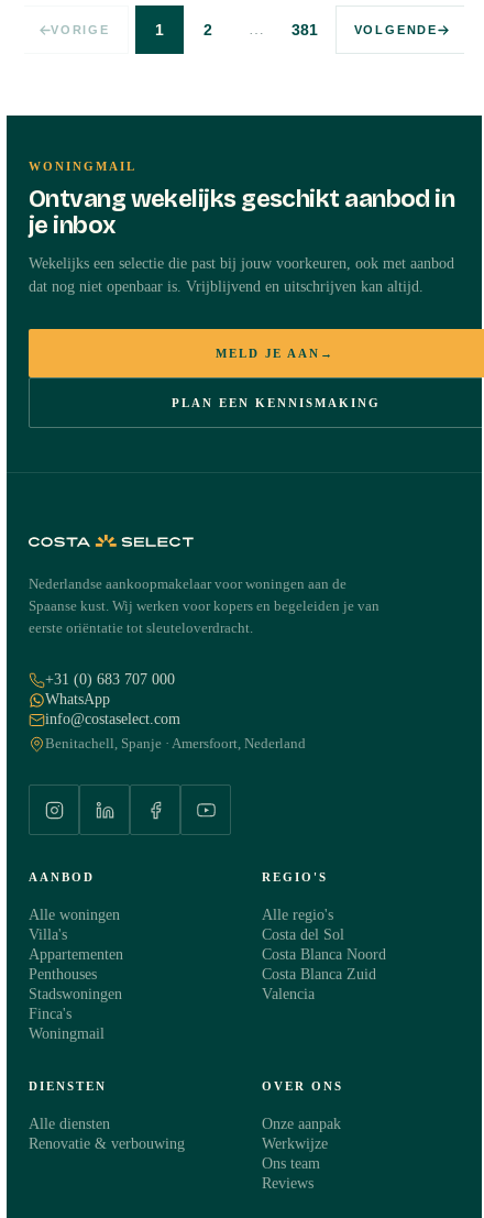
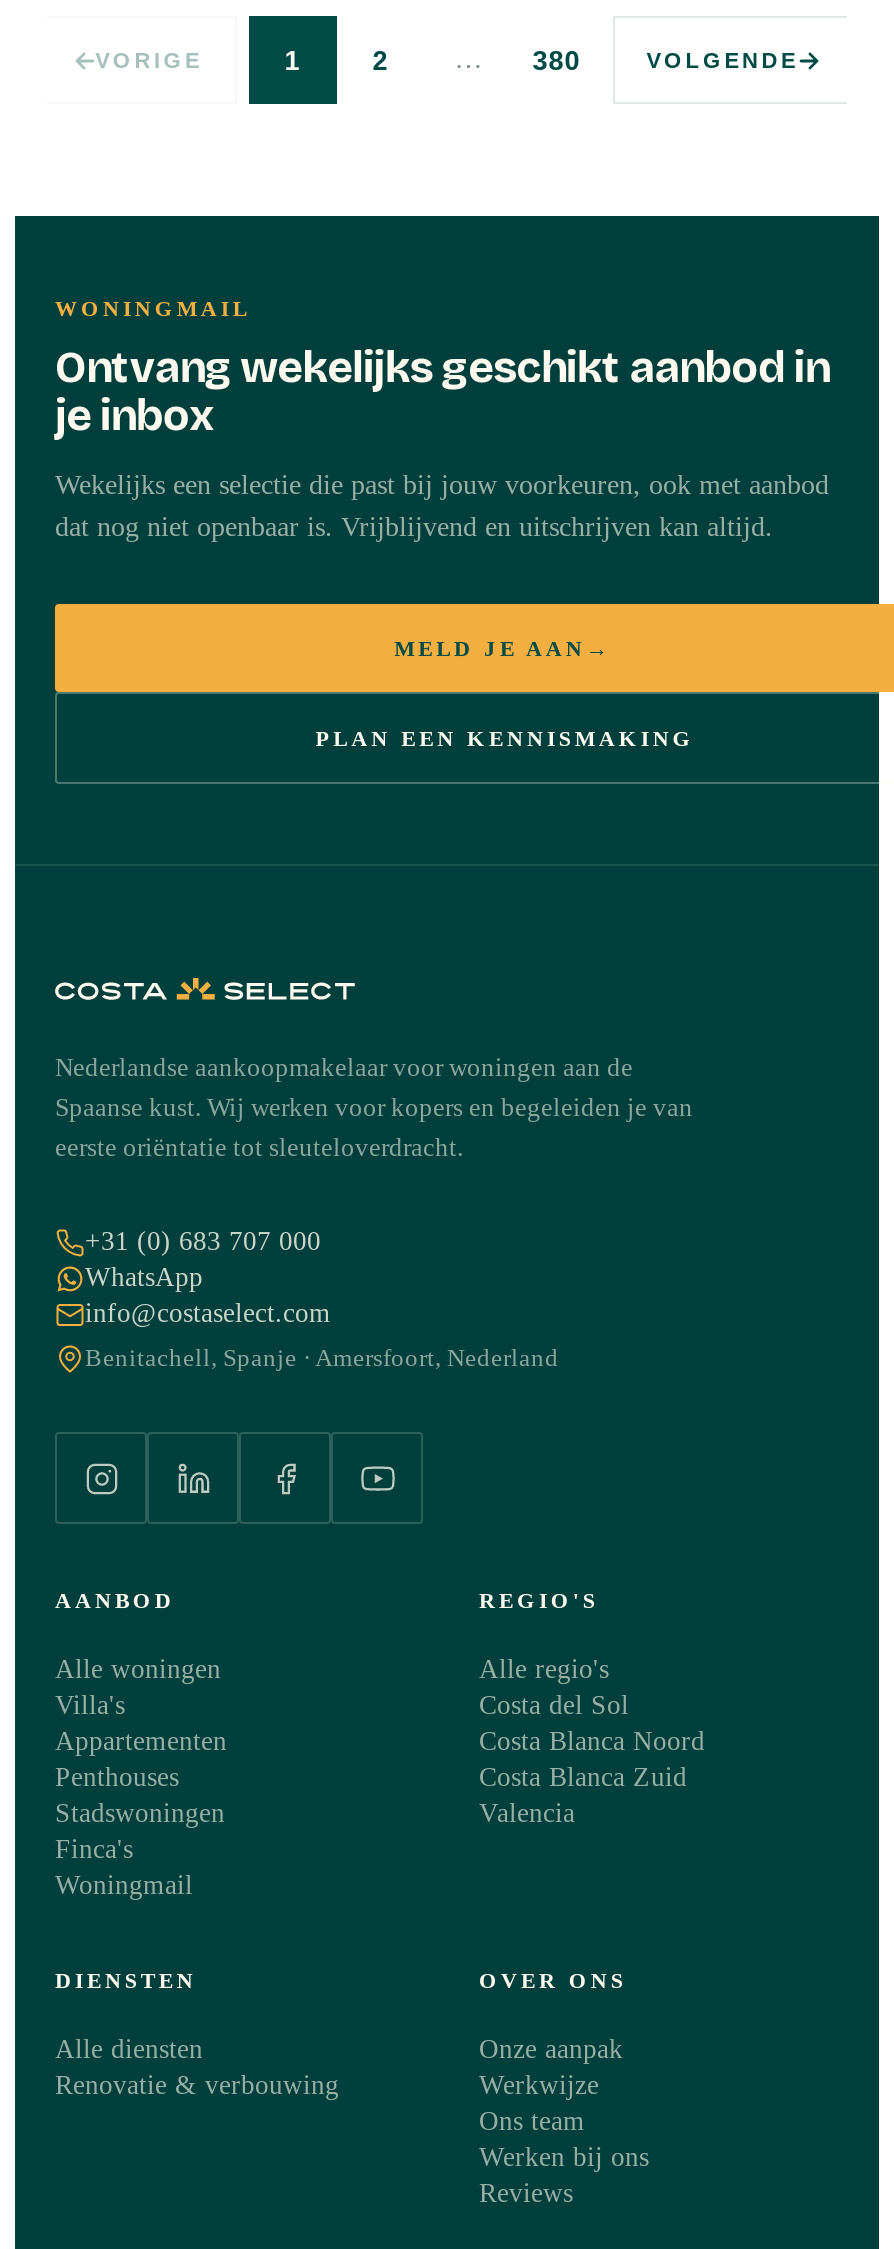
- 381
+ 380

+ Werken bij ons
